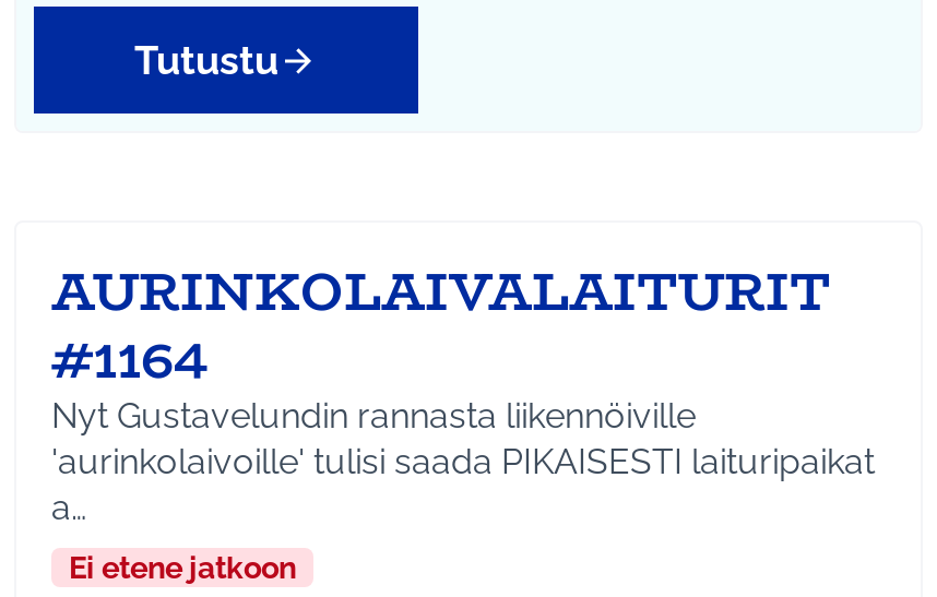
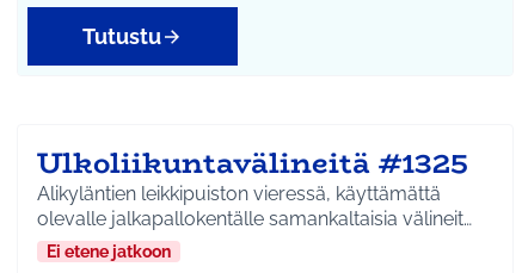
- AURINKOLAIVALAITURIT
- #1164
- Nyt Gustavelundin rannasta liikennöiville
- 'aurinkolaivoille' tulisi saada PIKAISESTI laituripaikat
- a…
+ Ulkoliikuntavälineitä #1325
+ Alikyläntien leikkipuiston vieressä, käyttämättä
+ olevalle jalkapallokentälle samankaltaisia välineit…
